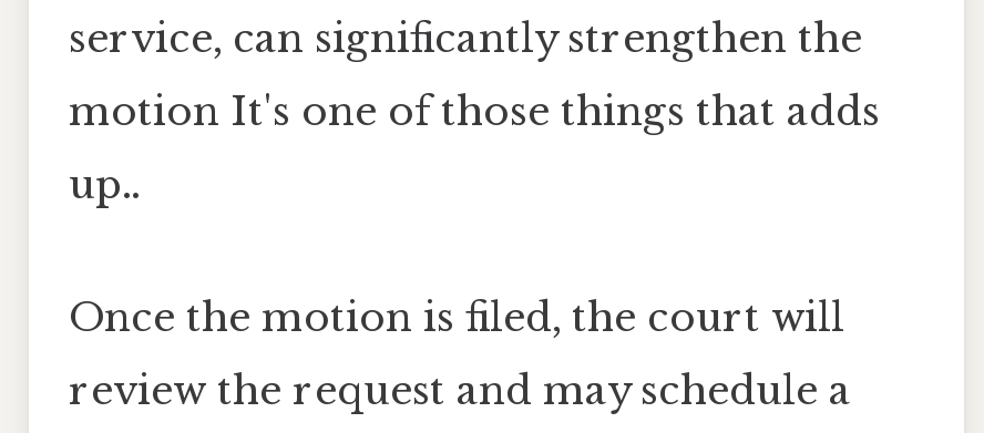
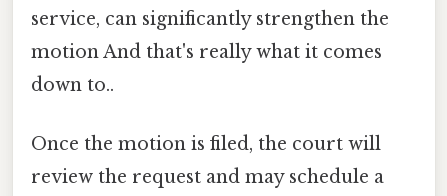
- motion It's one of those things that adds
+ motion And that's really what it comes

- up..
+ down to..
